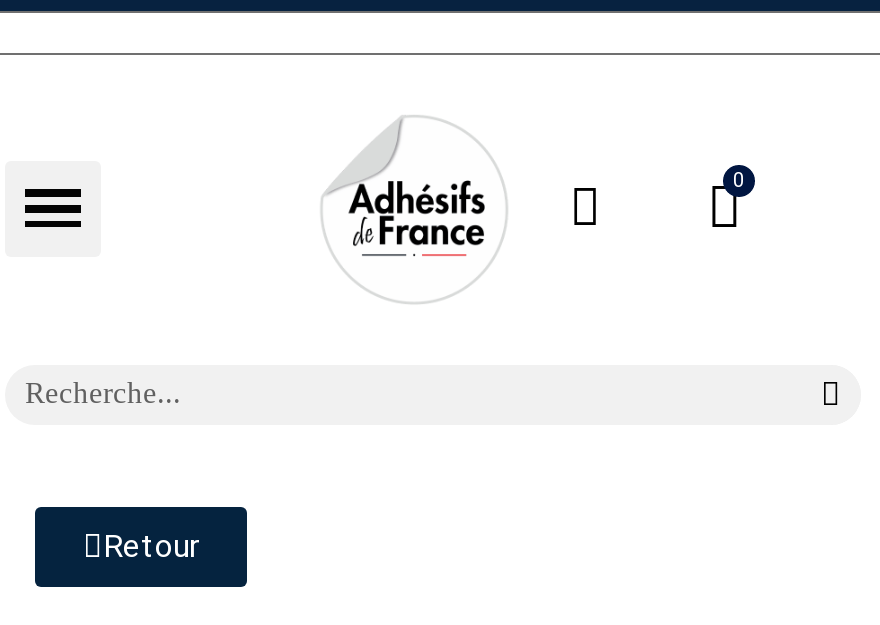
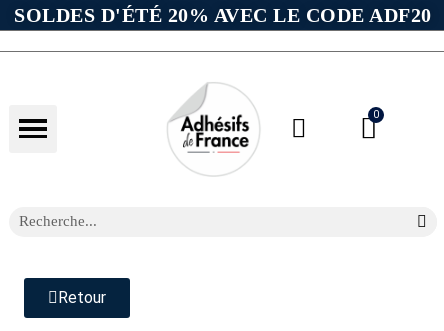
+ SOLDES D'ÉTÉ 20% AVEC LE CODE ADF20
